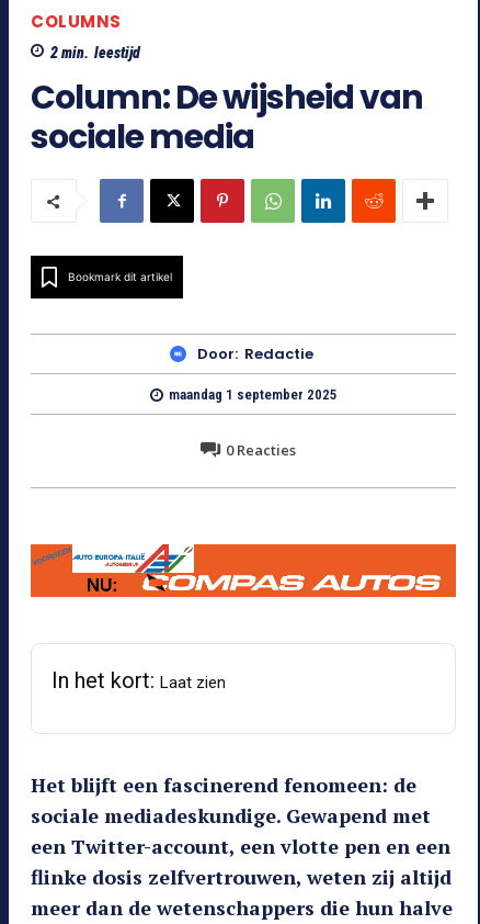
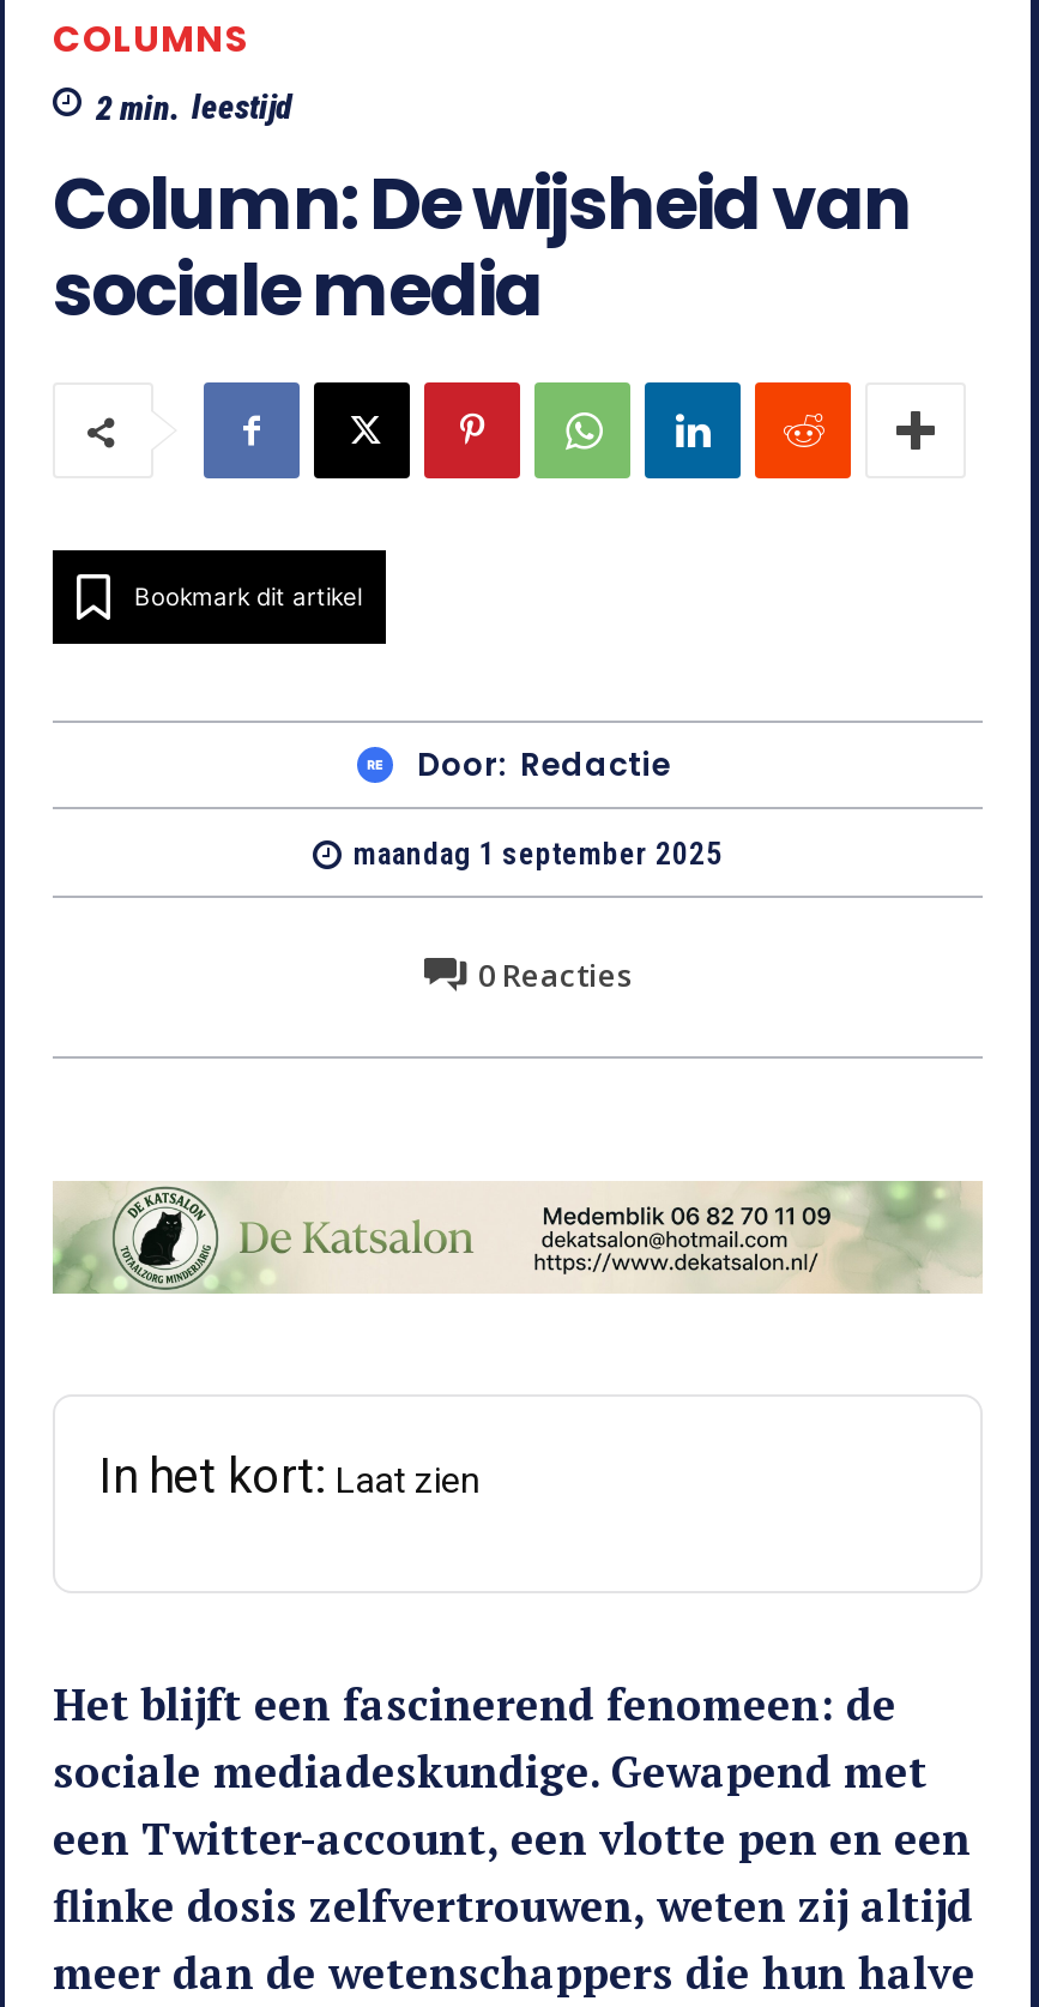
- [image]
+ [image]
